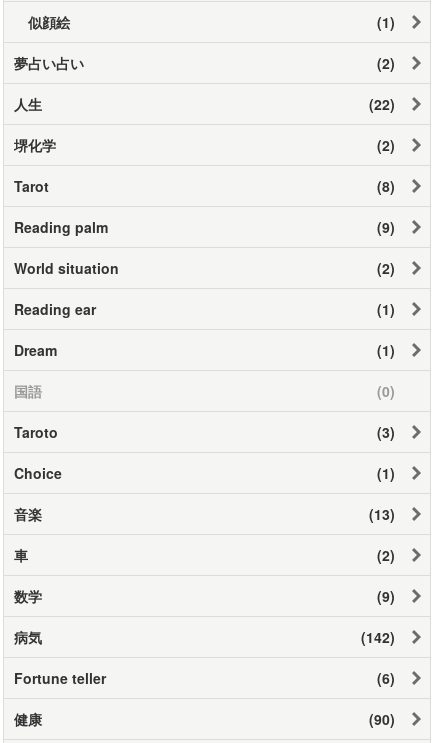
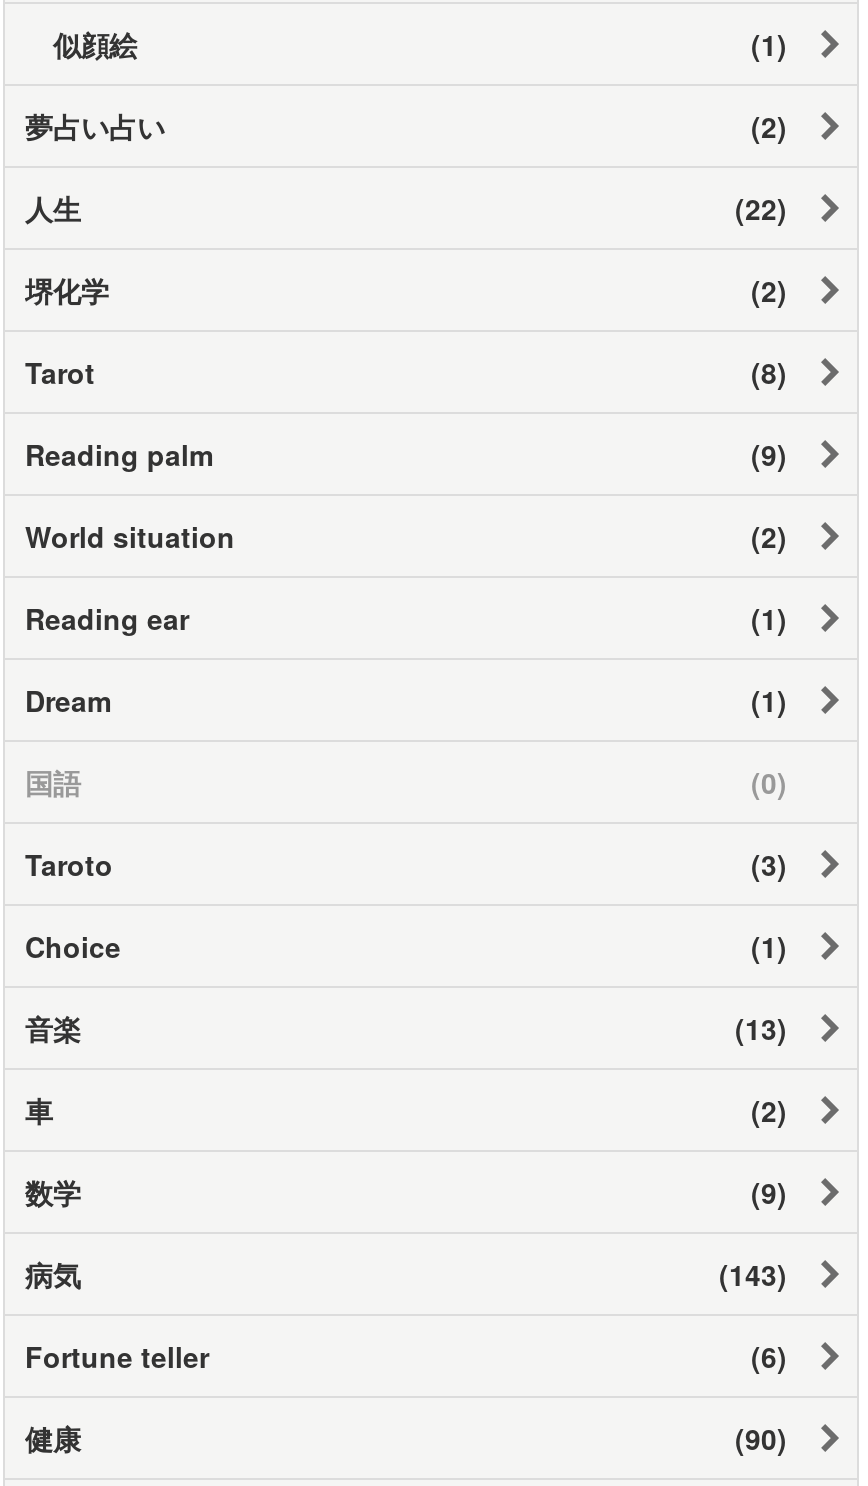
- (142)
+ (143)
